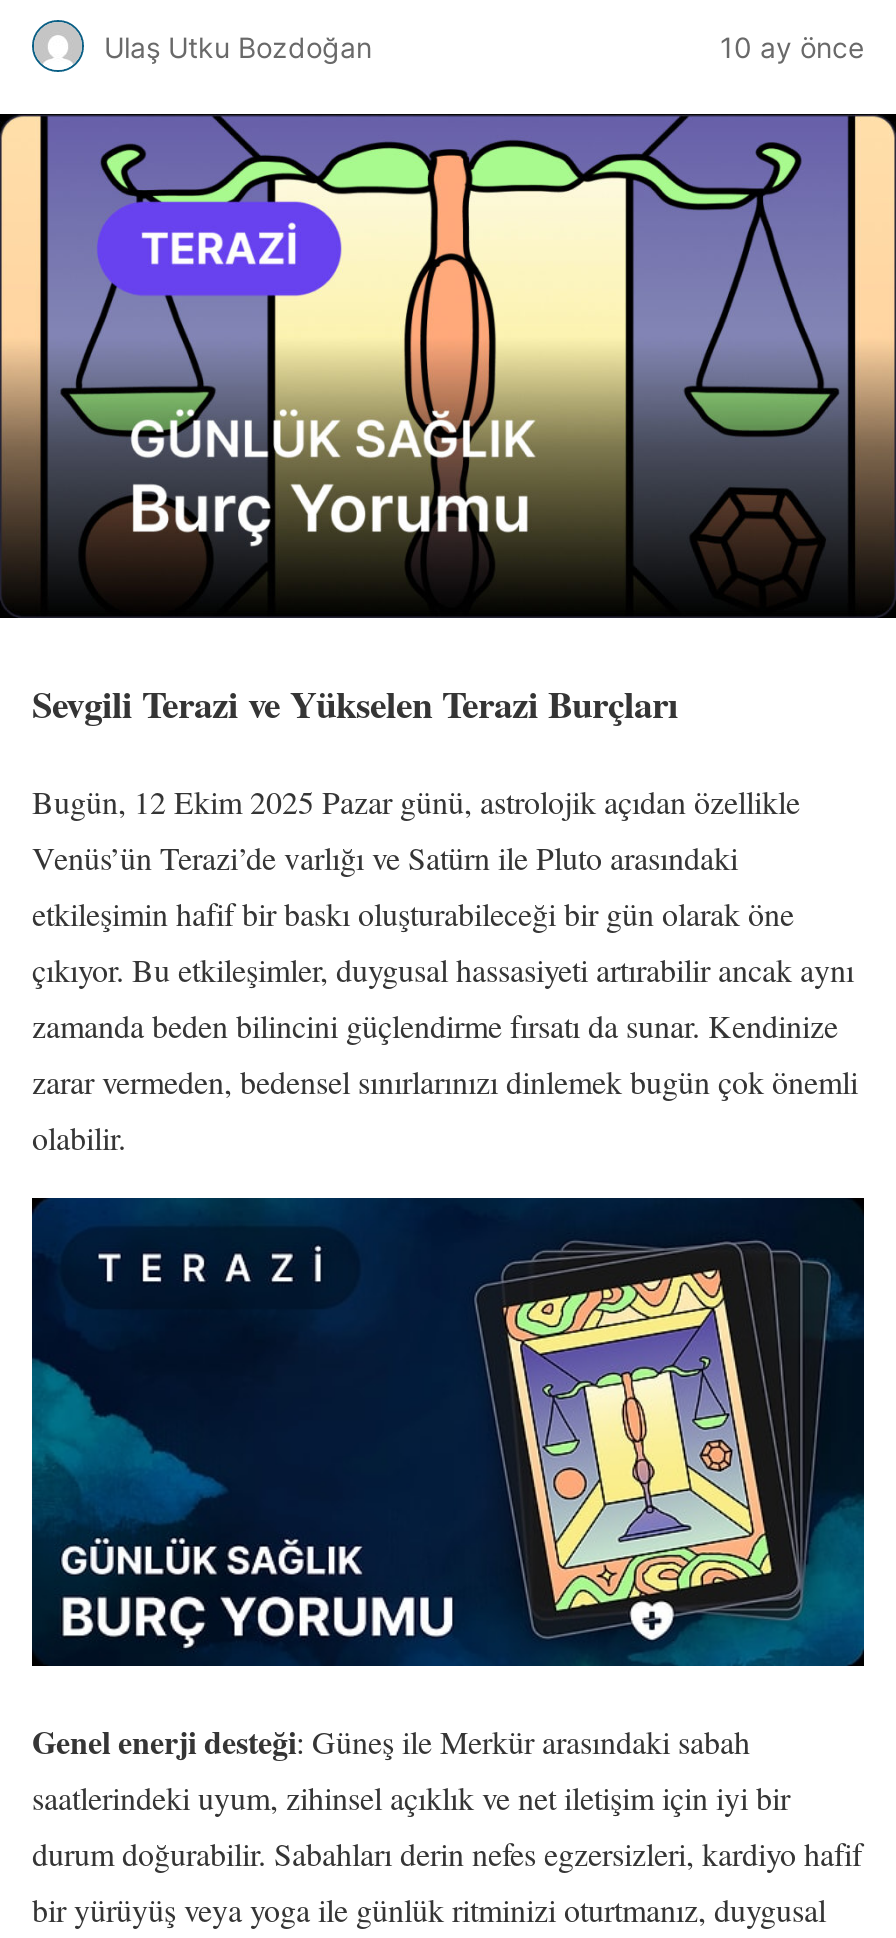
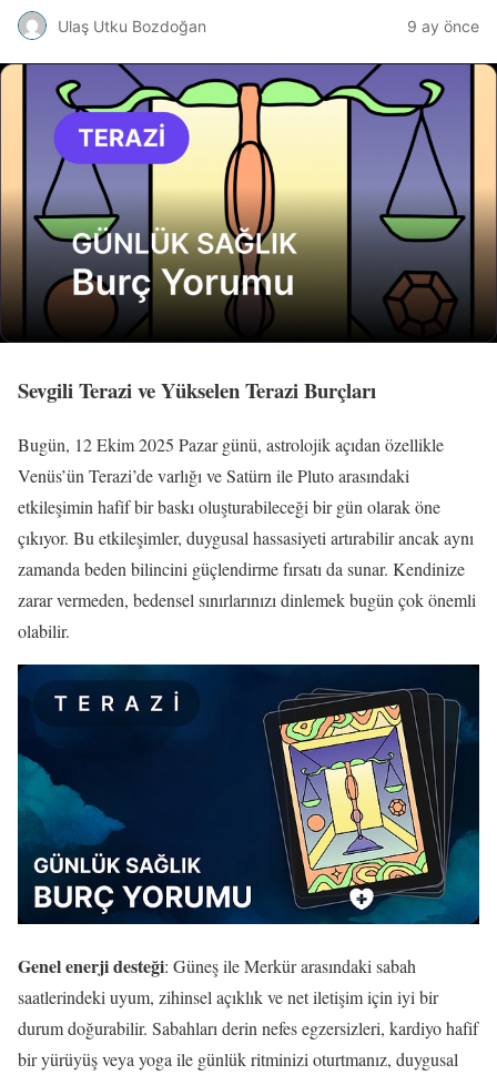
- 10 ay önce
+ 9 ay önce
